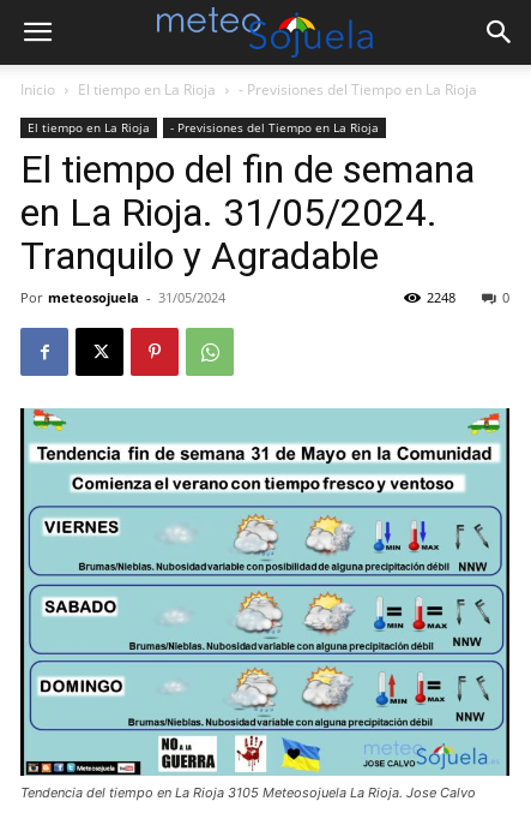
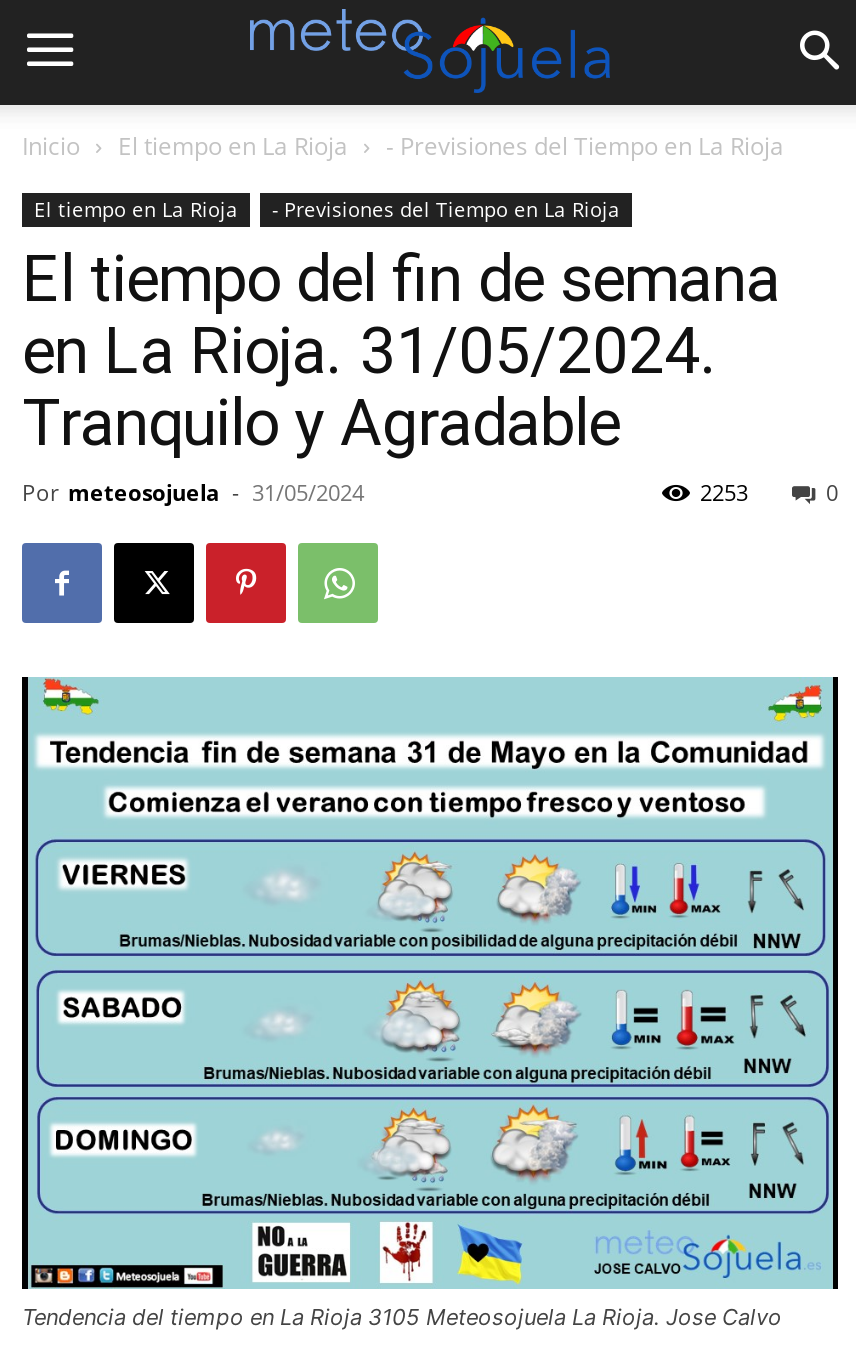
- 2248
+ 2253
